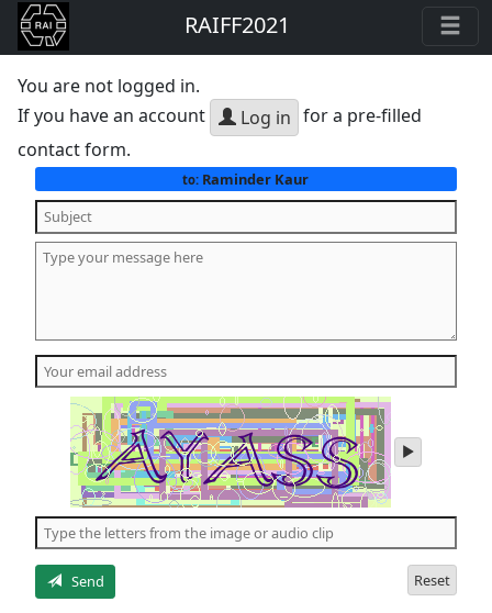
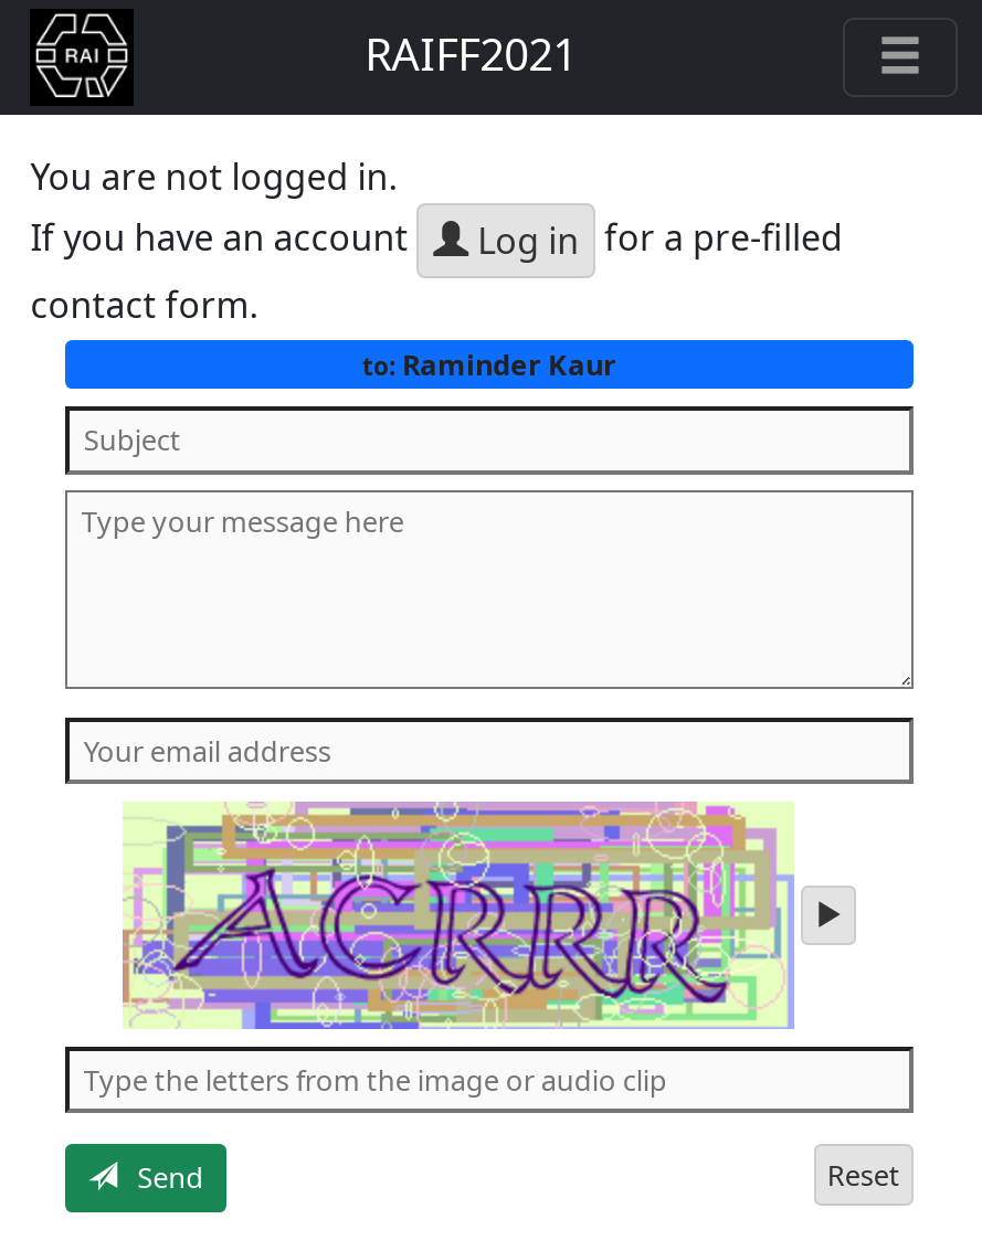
- [image]
+ [image]
